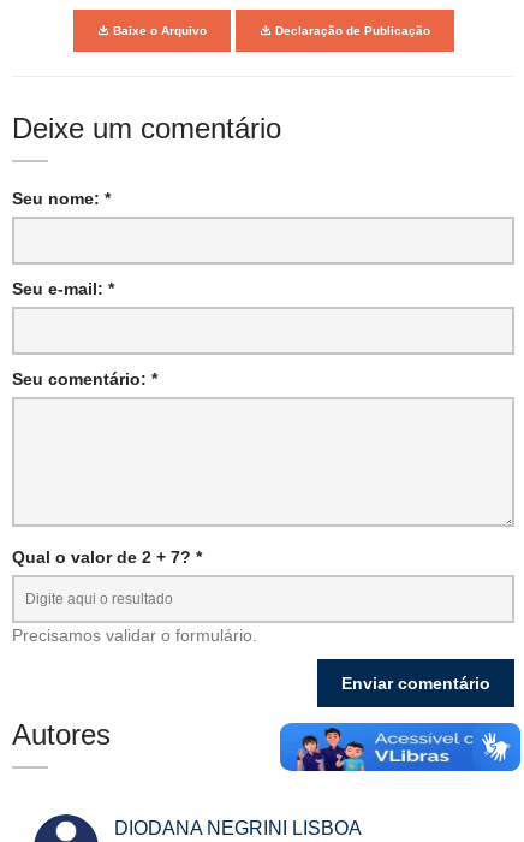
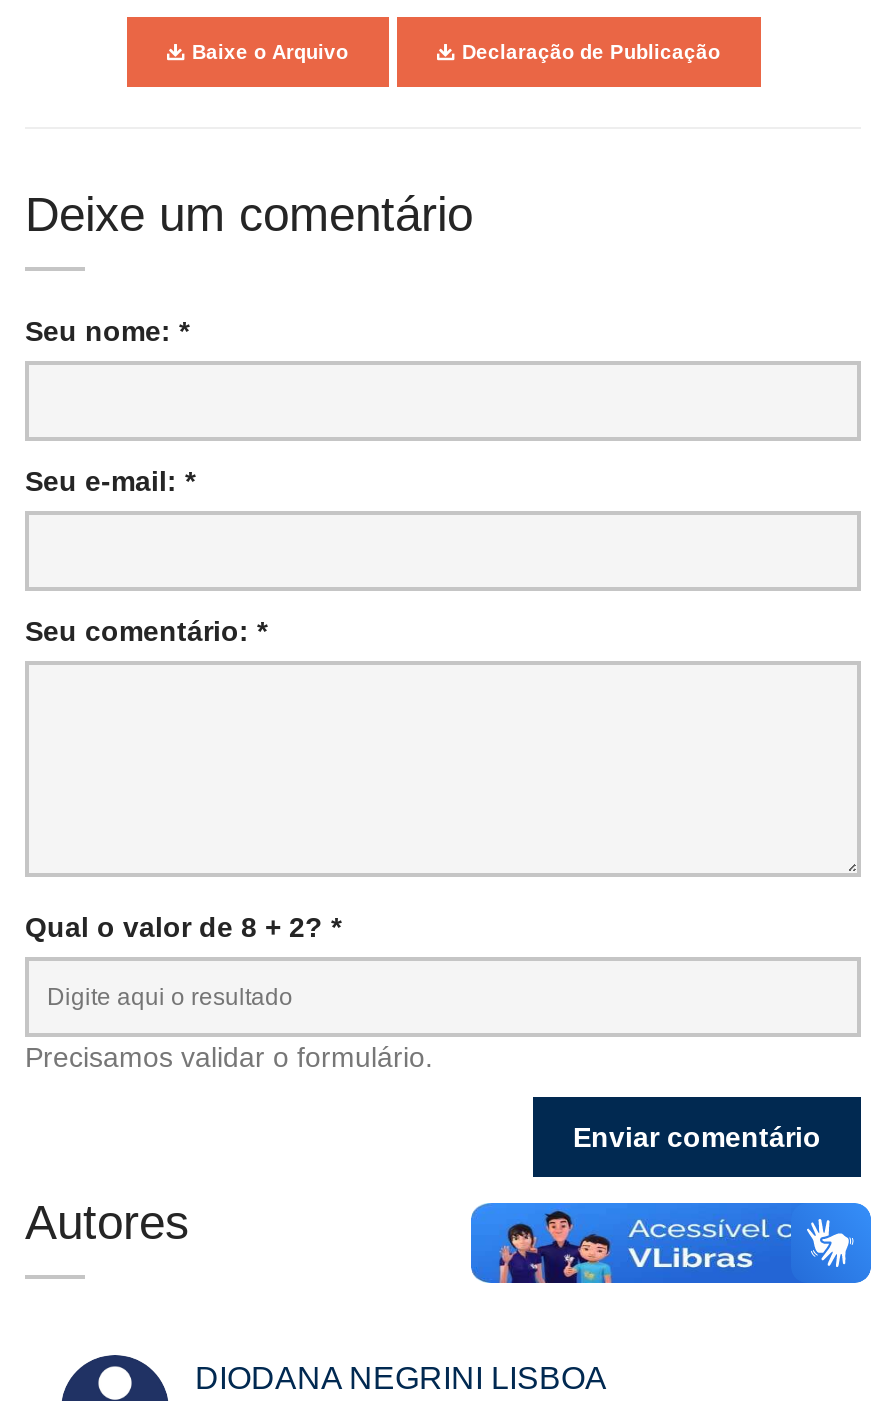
- Qual o valor de 2 + 7? *
+ Qual o valor de 8 + 2? *
